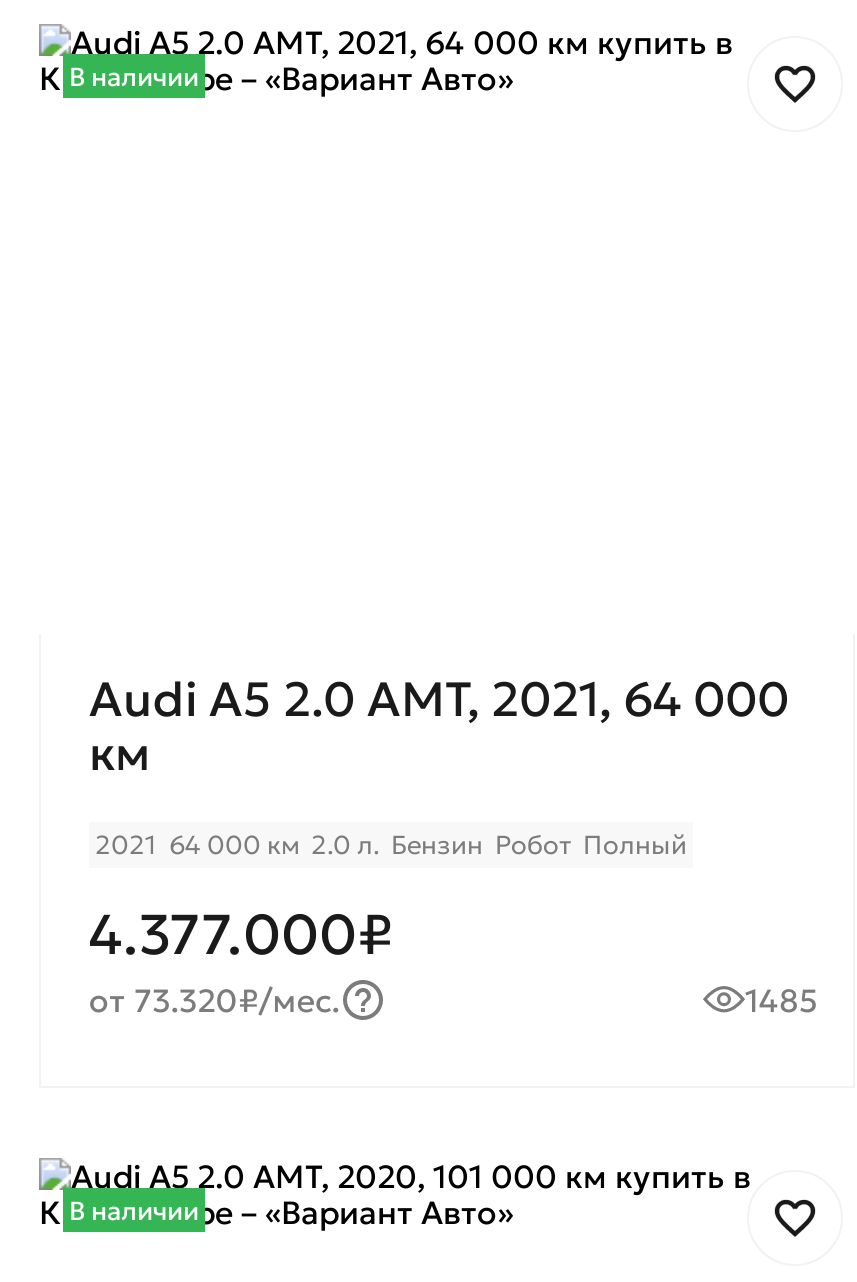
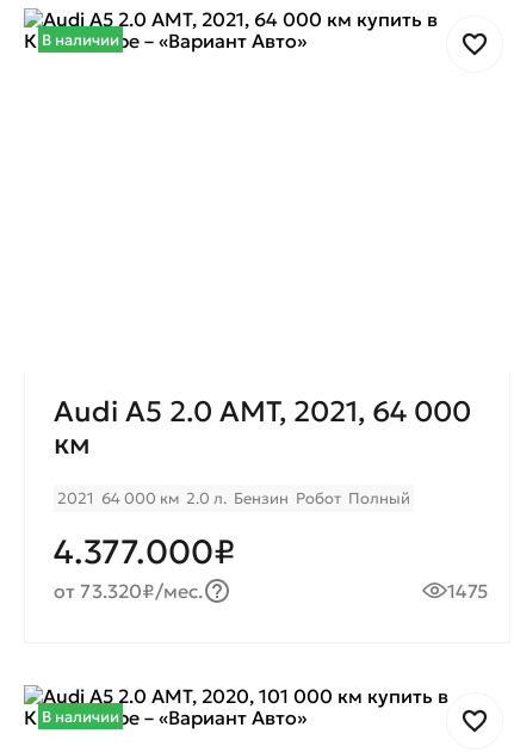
- 1485
+ 1475
